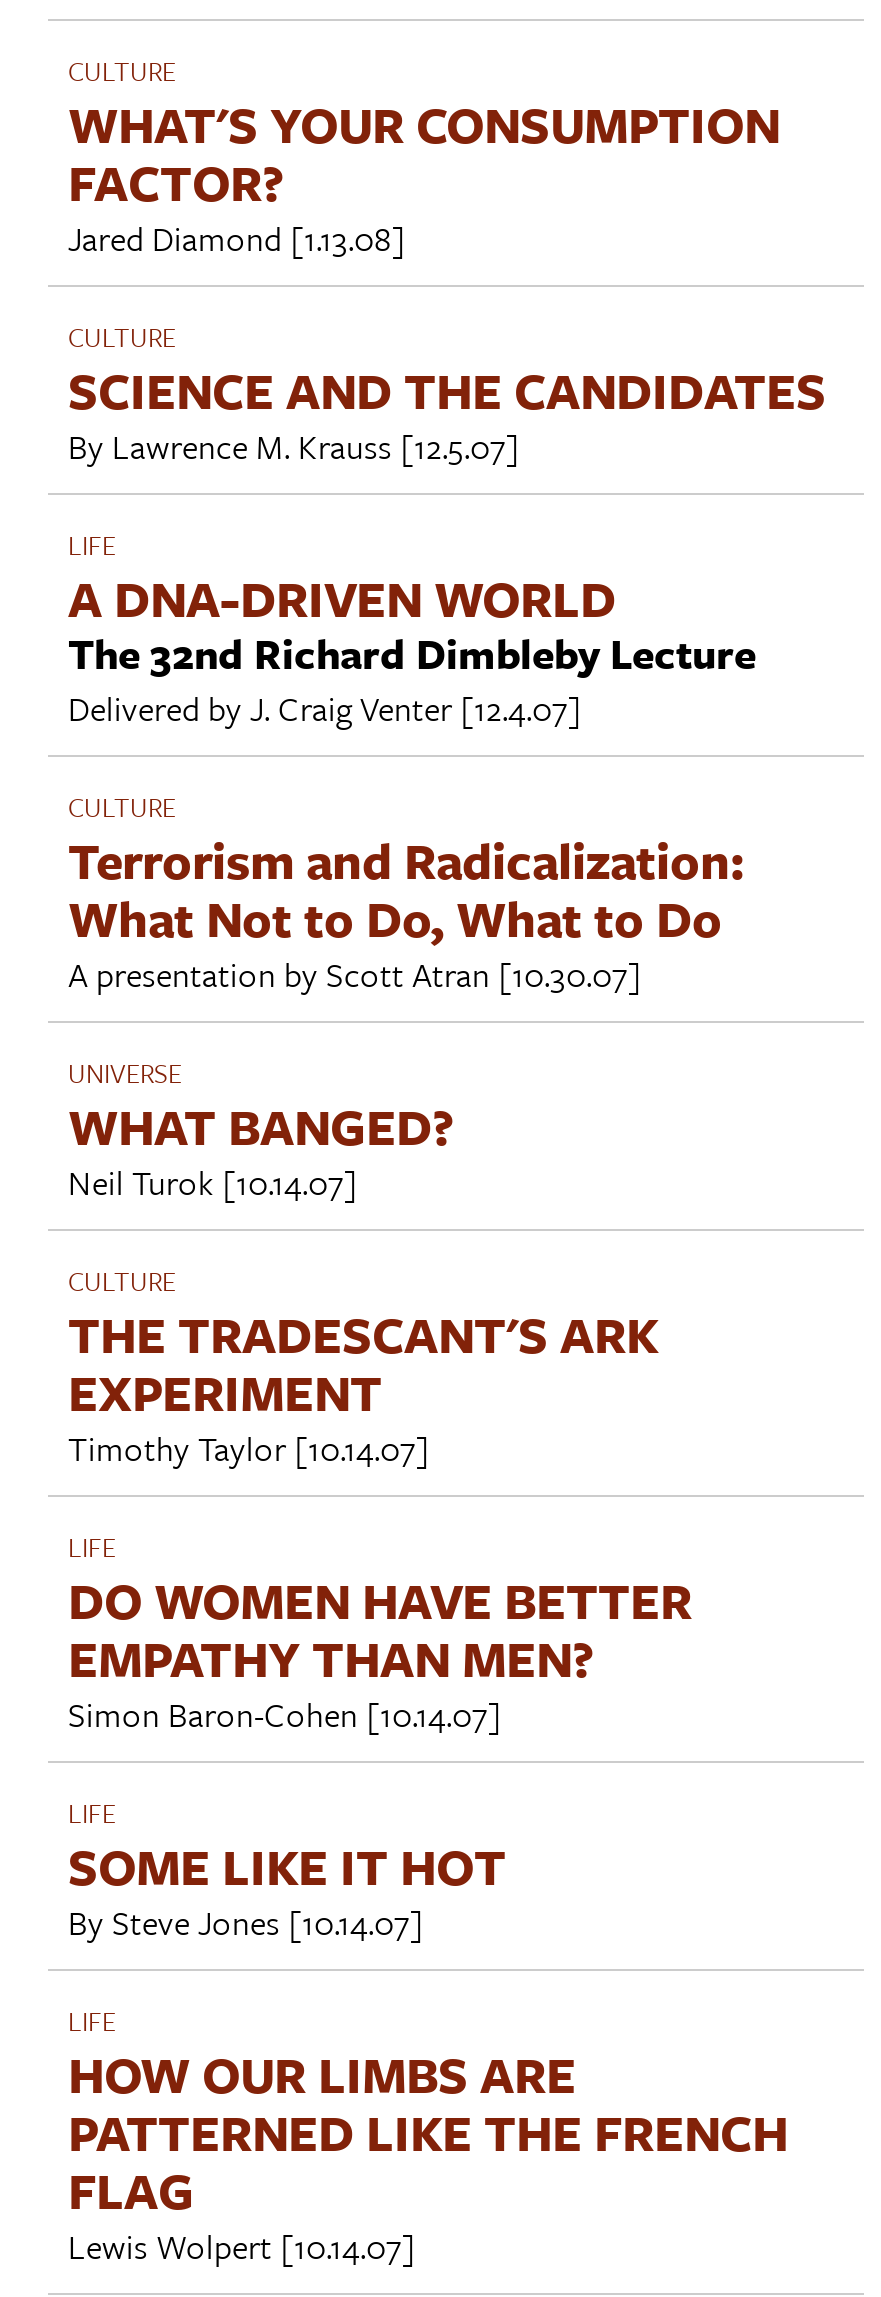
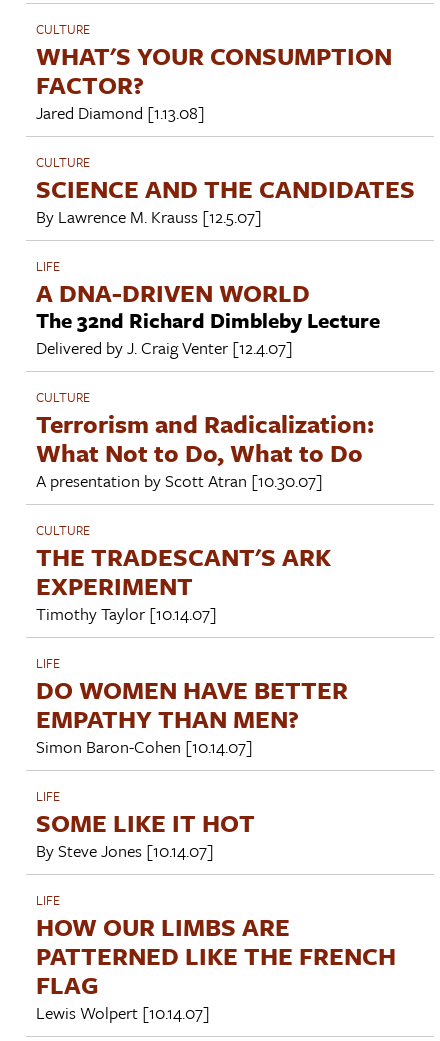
- UNIVERSE
- WHAT BANGED?
- Neil Turok [10.14.07]
